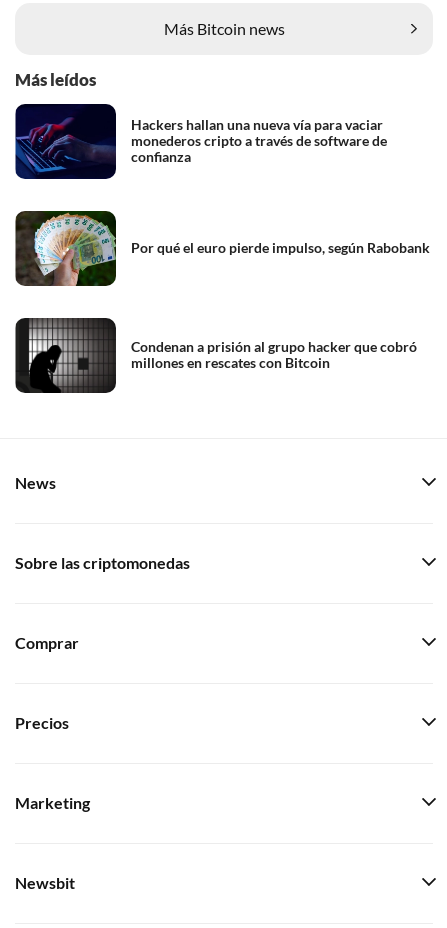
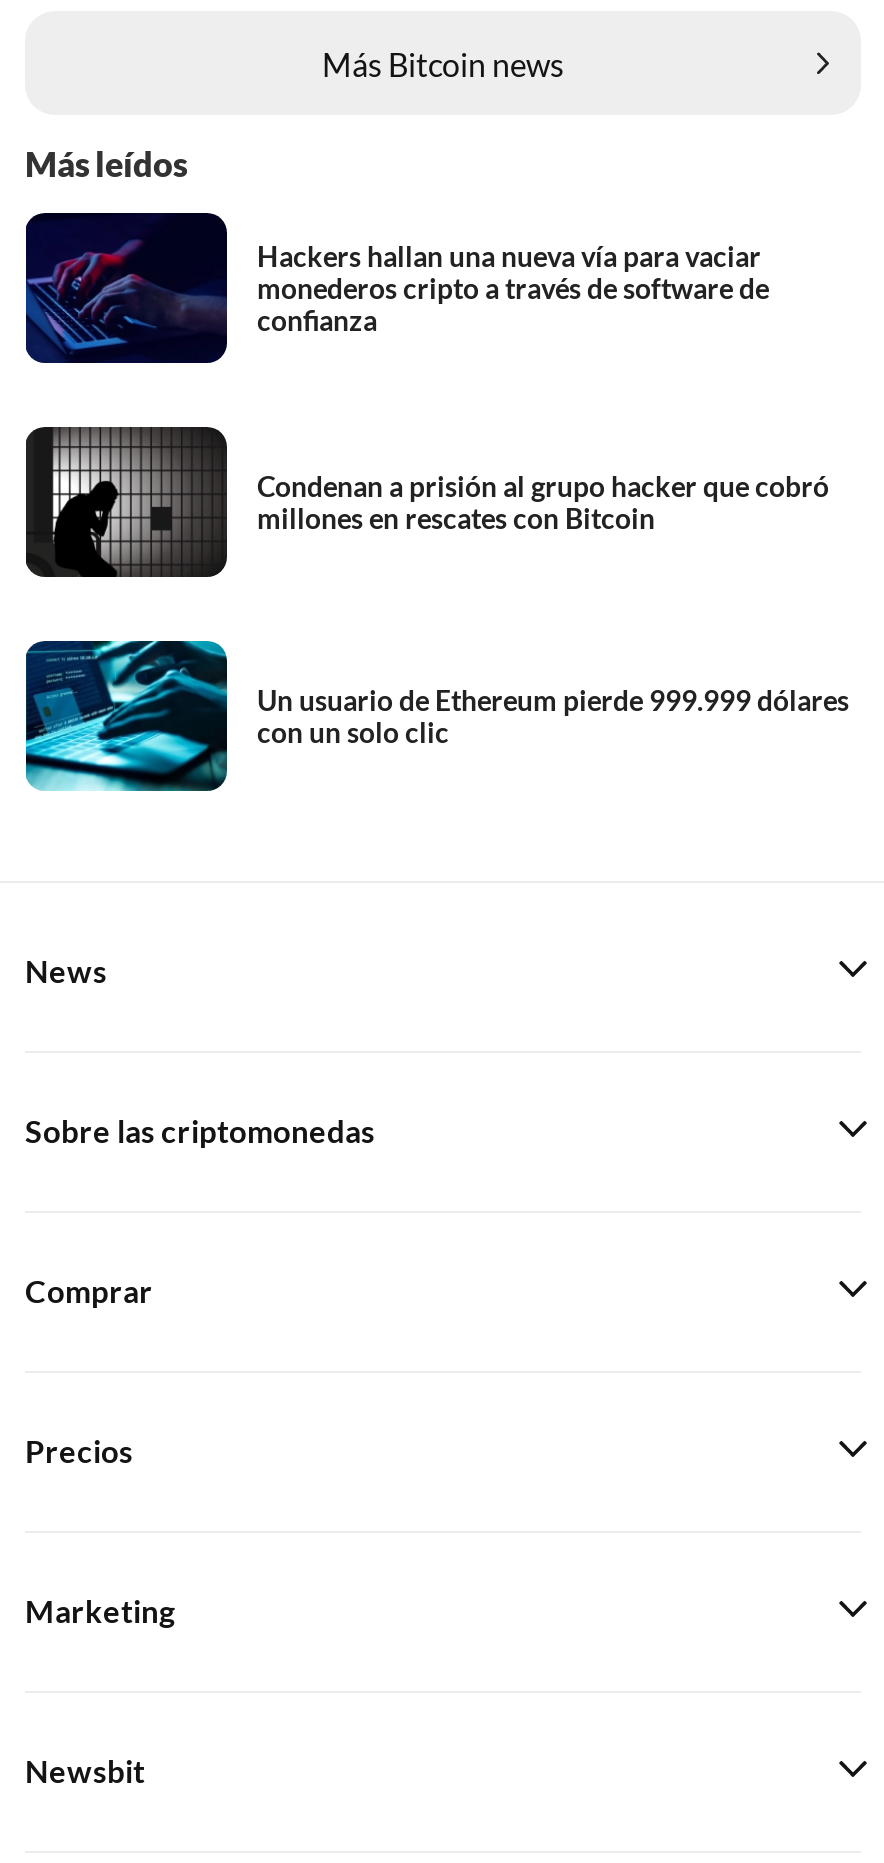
- [image]
- Por qué el euro pierde impulso, según Rabobank

moved up: [image] | Condenan a prisión al grupo hacker que cobró | millones en rescates con Bitcoin

+ [image]
+ Un usuario de Ethereum pierde 999.999 dólares
+ con un solo clic
